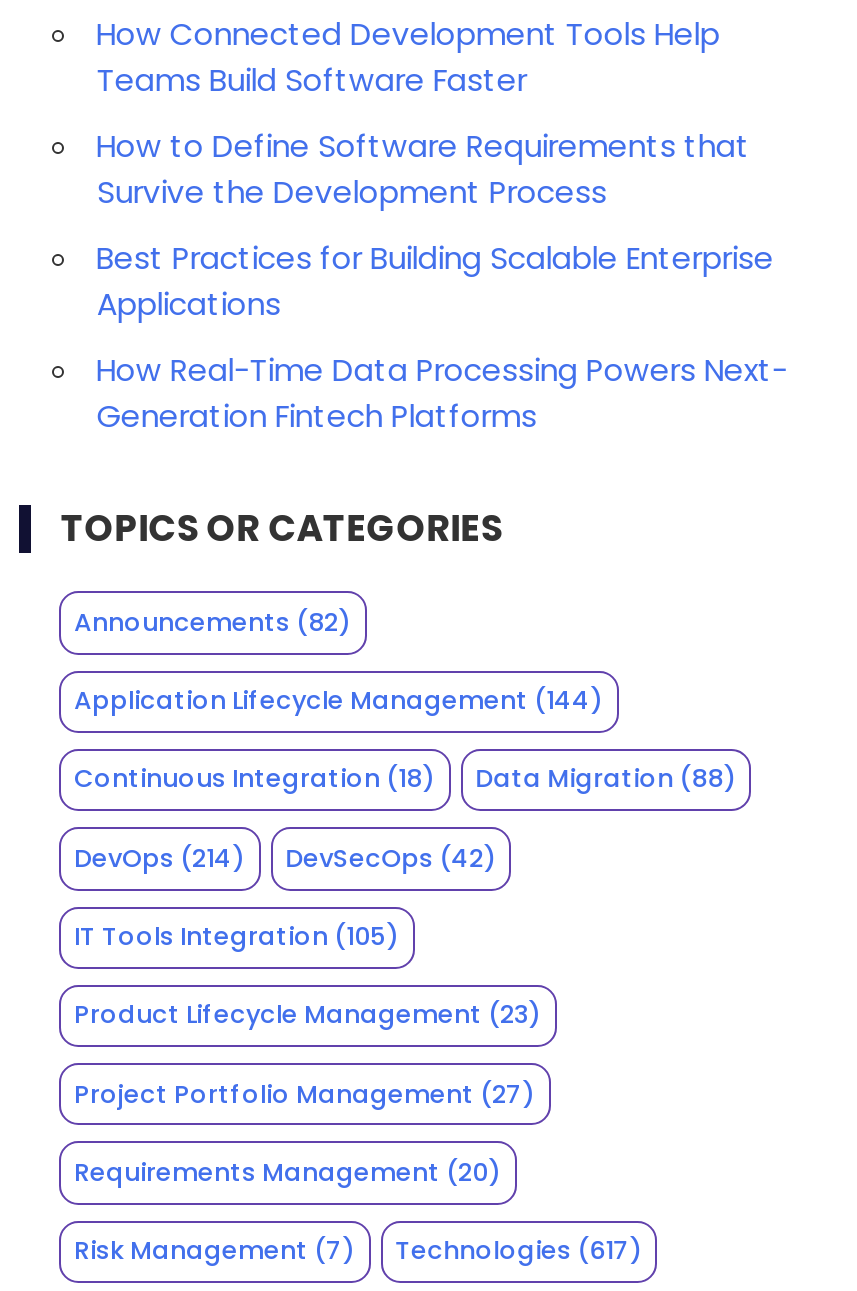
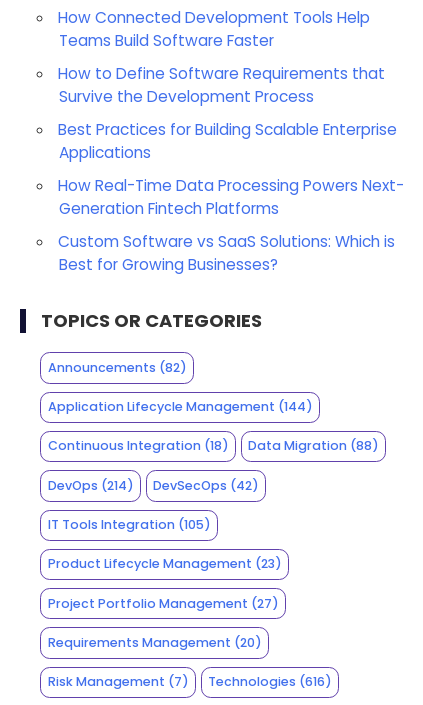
+ Custom Software vs SaaS Solutions: Which is
+ Best for Growing Businesses?

- Technologies (617)
+ Technologies (616)
